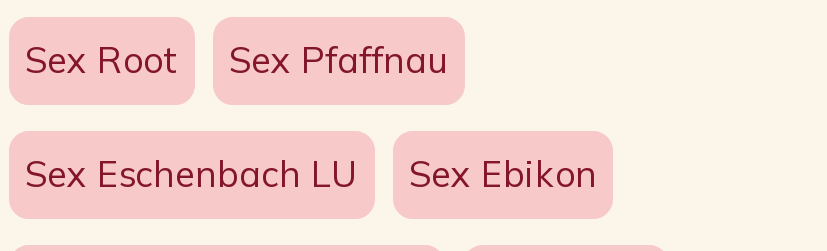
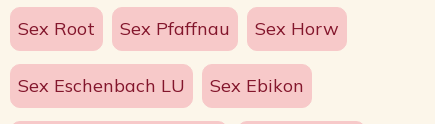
+ Sex Horw
